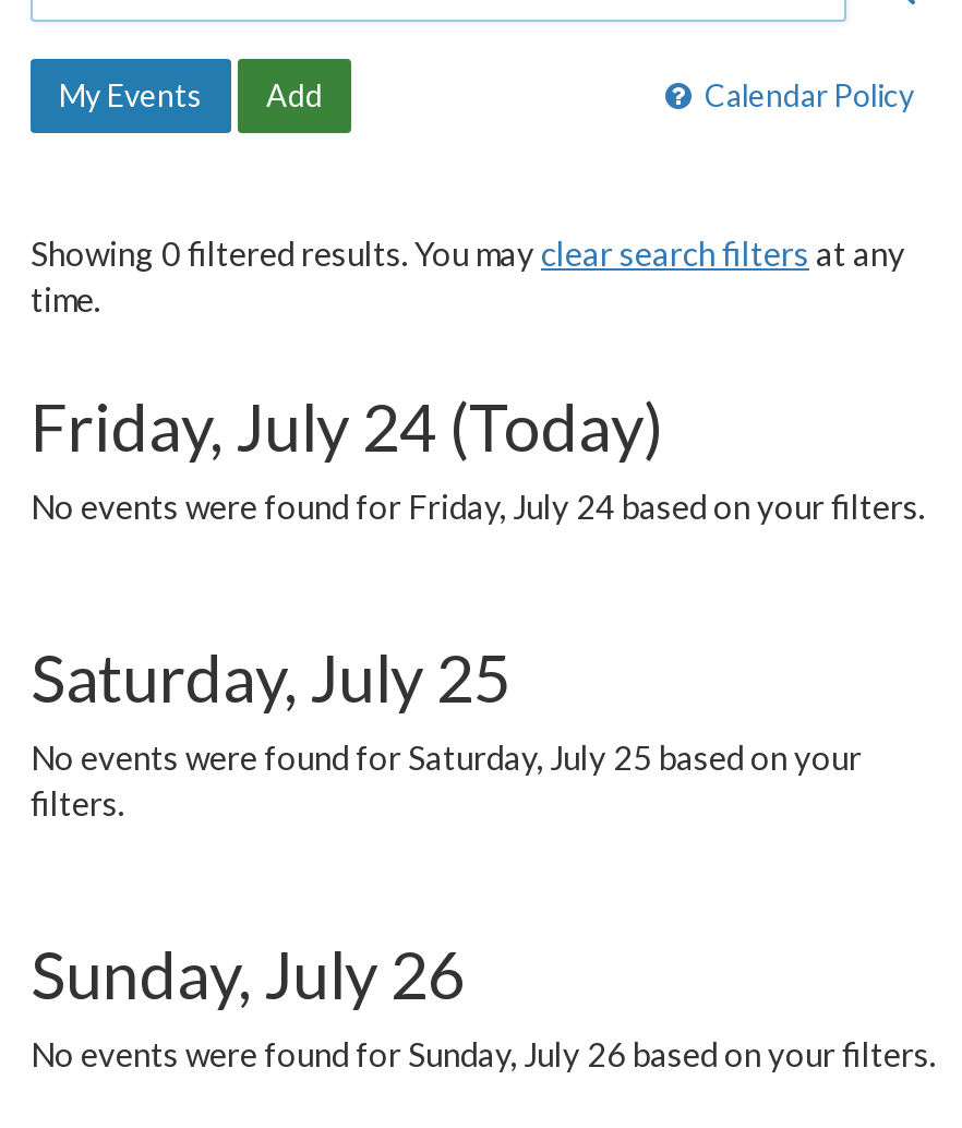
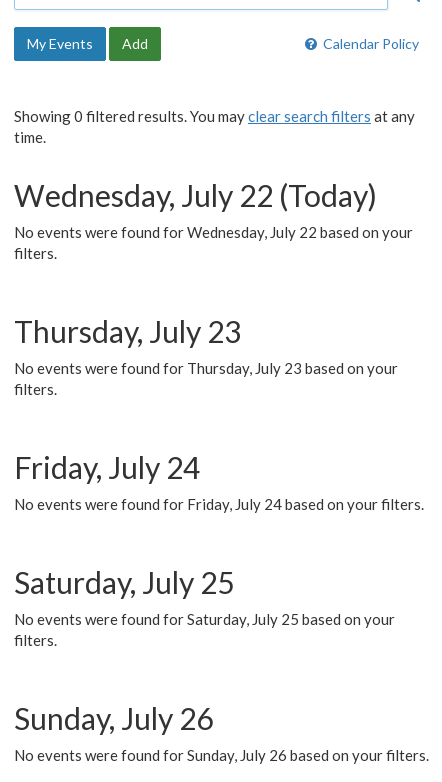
- Friday, July 24 (Today)
+ Wednesday, July 22 (Today)
+ No events were found for Wednesday, July 22 based on your
+ filters.
+ Thursday, July 23
+ No events were found for Thursday, July 23 based on your
+ filters.
+ Friday, July 24
